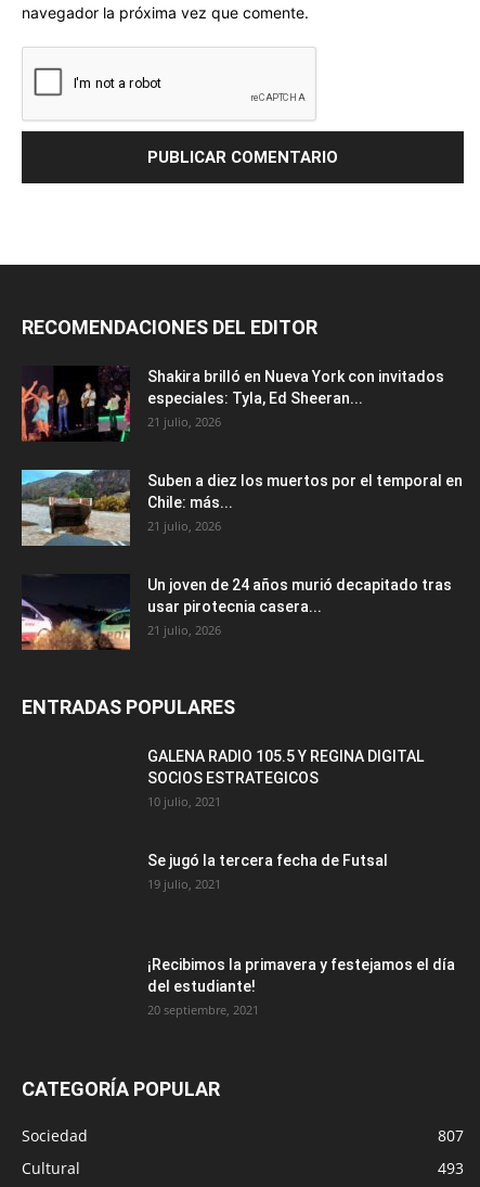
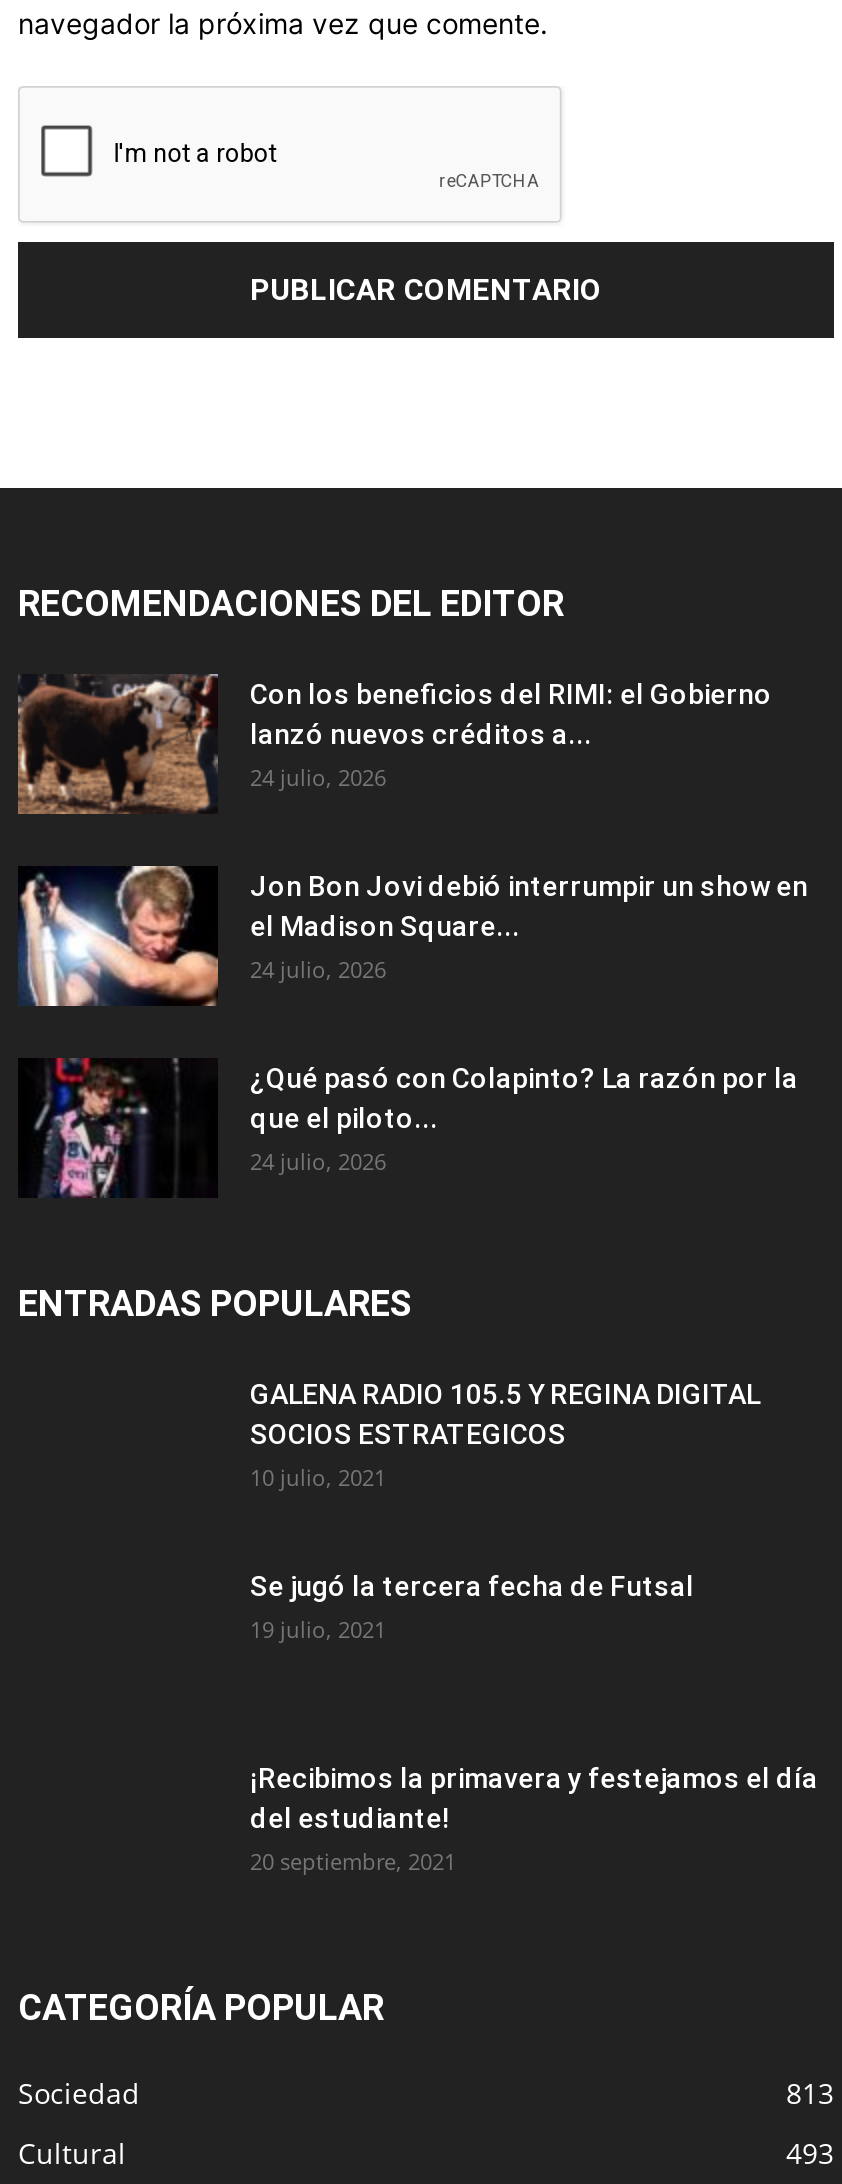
- [image]
- Shakira brilló en Nueva York con invitados
- especiales: Tyla, Ed Sheeran...
- 21 julio, 2026
+ [image]
+ Con los beneficios del RIMI: el Gobierno
+ lanzó nuevos créditos a...
+ 24 julio, 2026

- [image]
- Suben a diez los muertos por el temporal en
- Chile: más...
- 21 julio, 2026
+ [image]
+ Jon Bon Jovi debió interrumpir un show en
+ el Madison Square...
+ 24 julio, 2026

- [image]
- Un joven de 24 años murió decapitado tras
- usar pirotecnia casera...
- 21 julio, 2026
+ [image]
+ ¿Qué pasó con Colapinto? La razón por la
+ que el piloto...
+ 24 julio, 2026

- 807
+ 813
